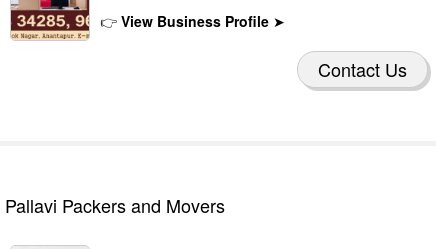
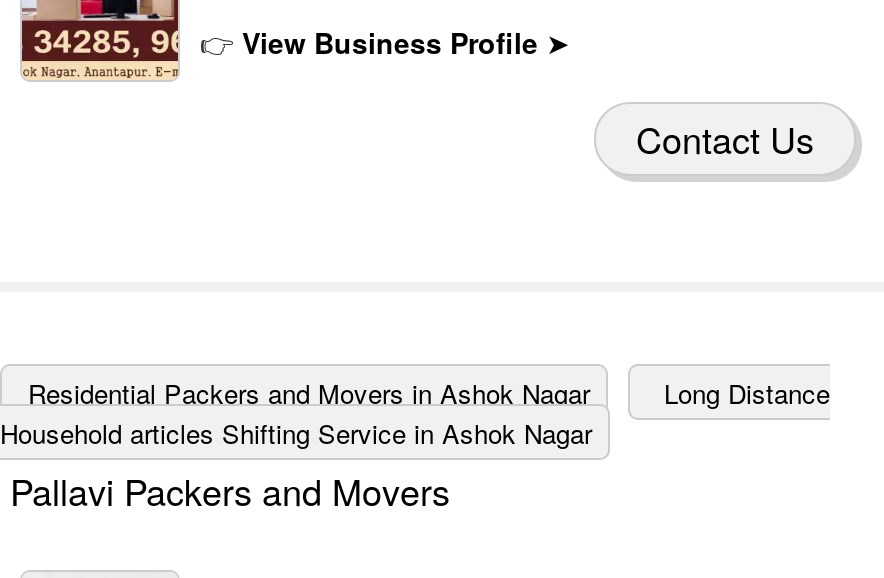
+ Residential Packers and Movers in Ashok Nagar
+ Long Distance
+ Household articles Shifting Service in Ashok Nagar
